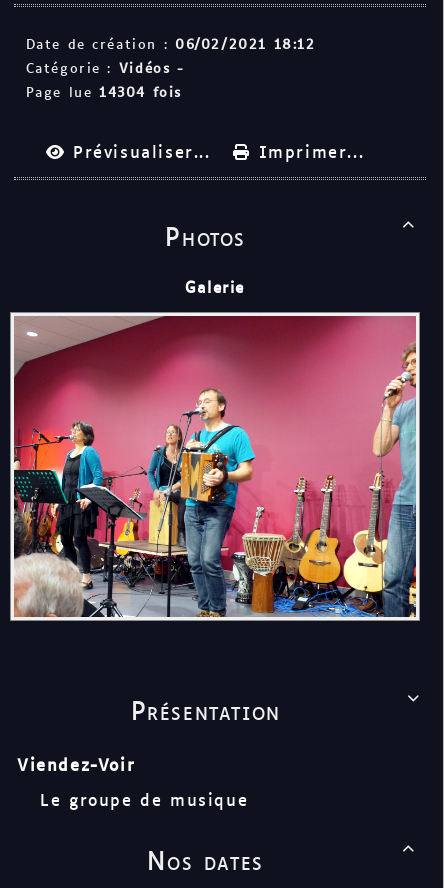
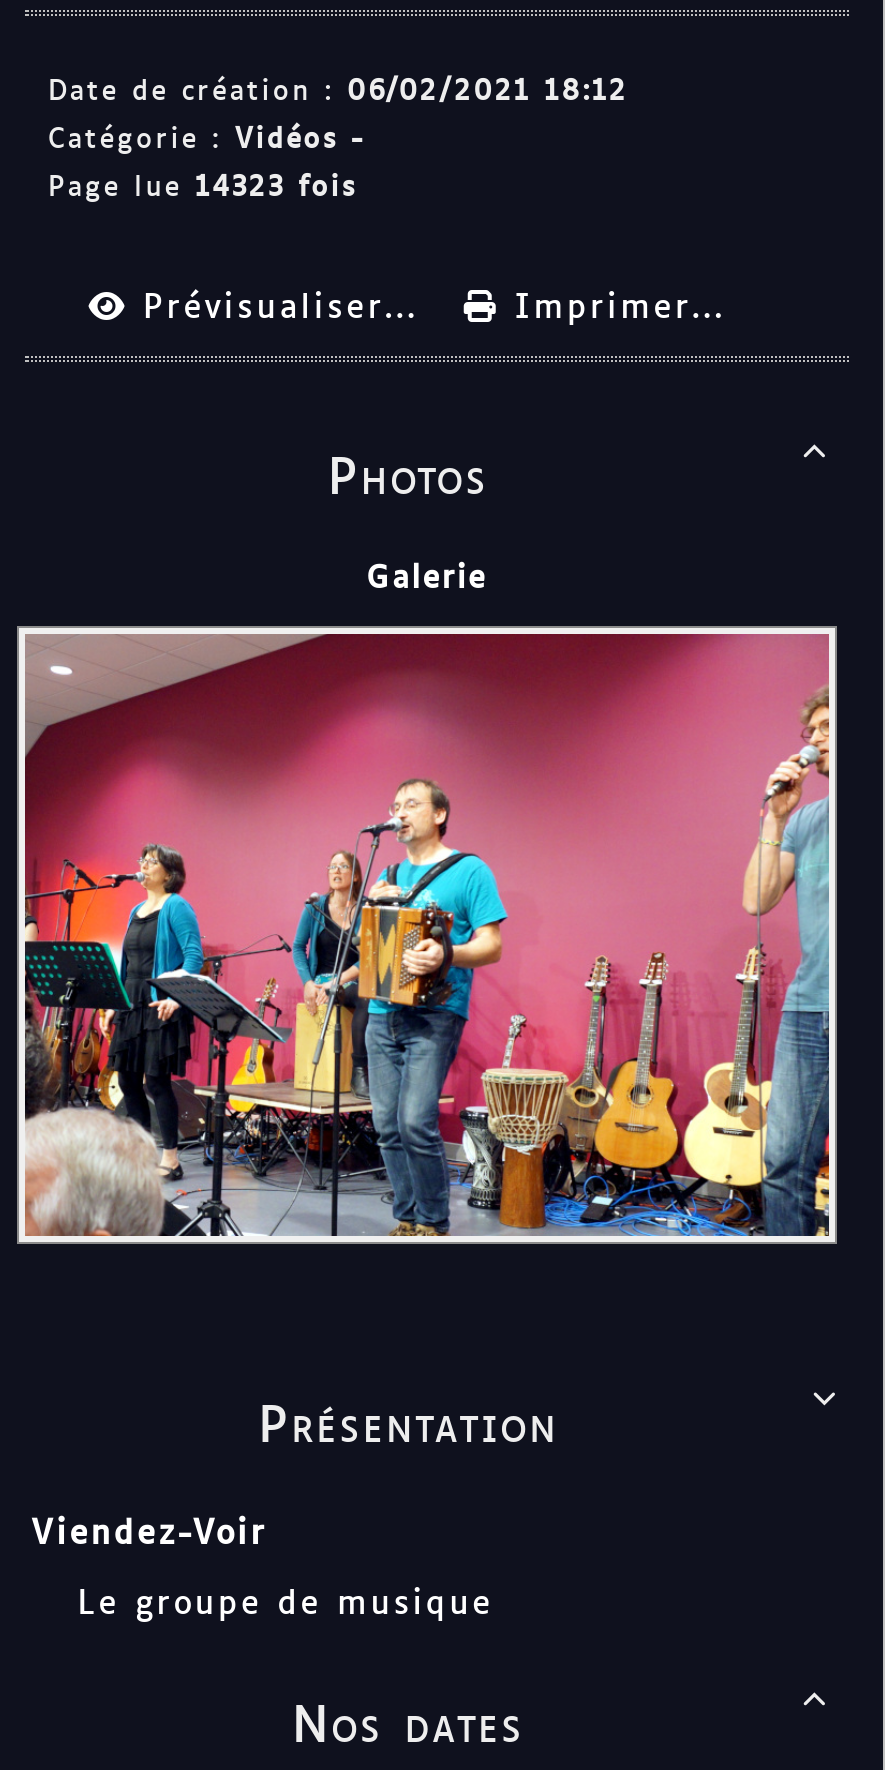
- Page lue 14304 fois
+ Page lue 14323 fois
